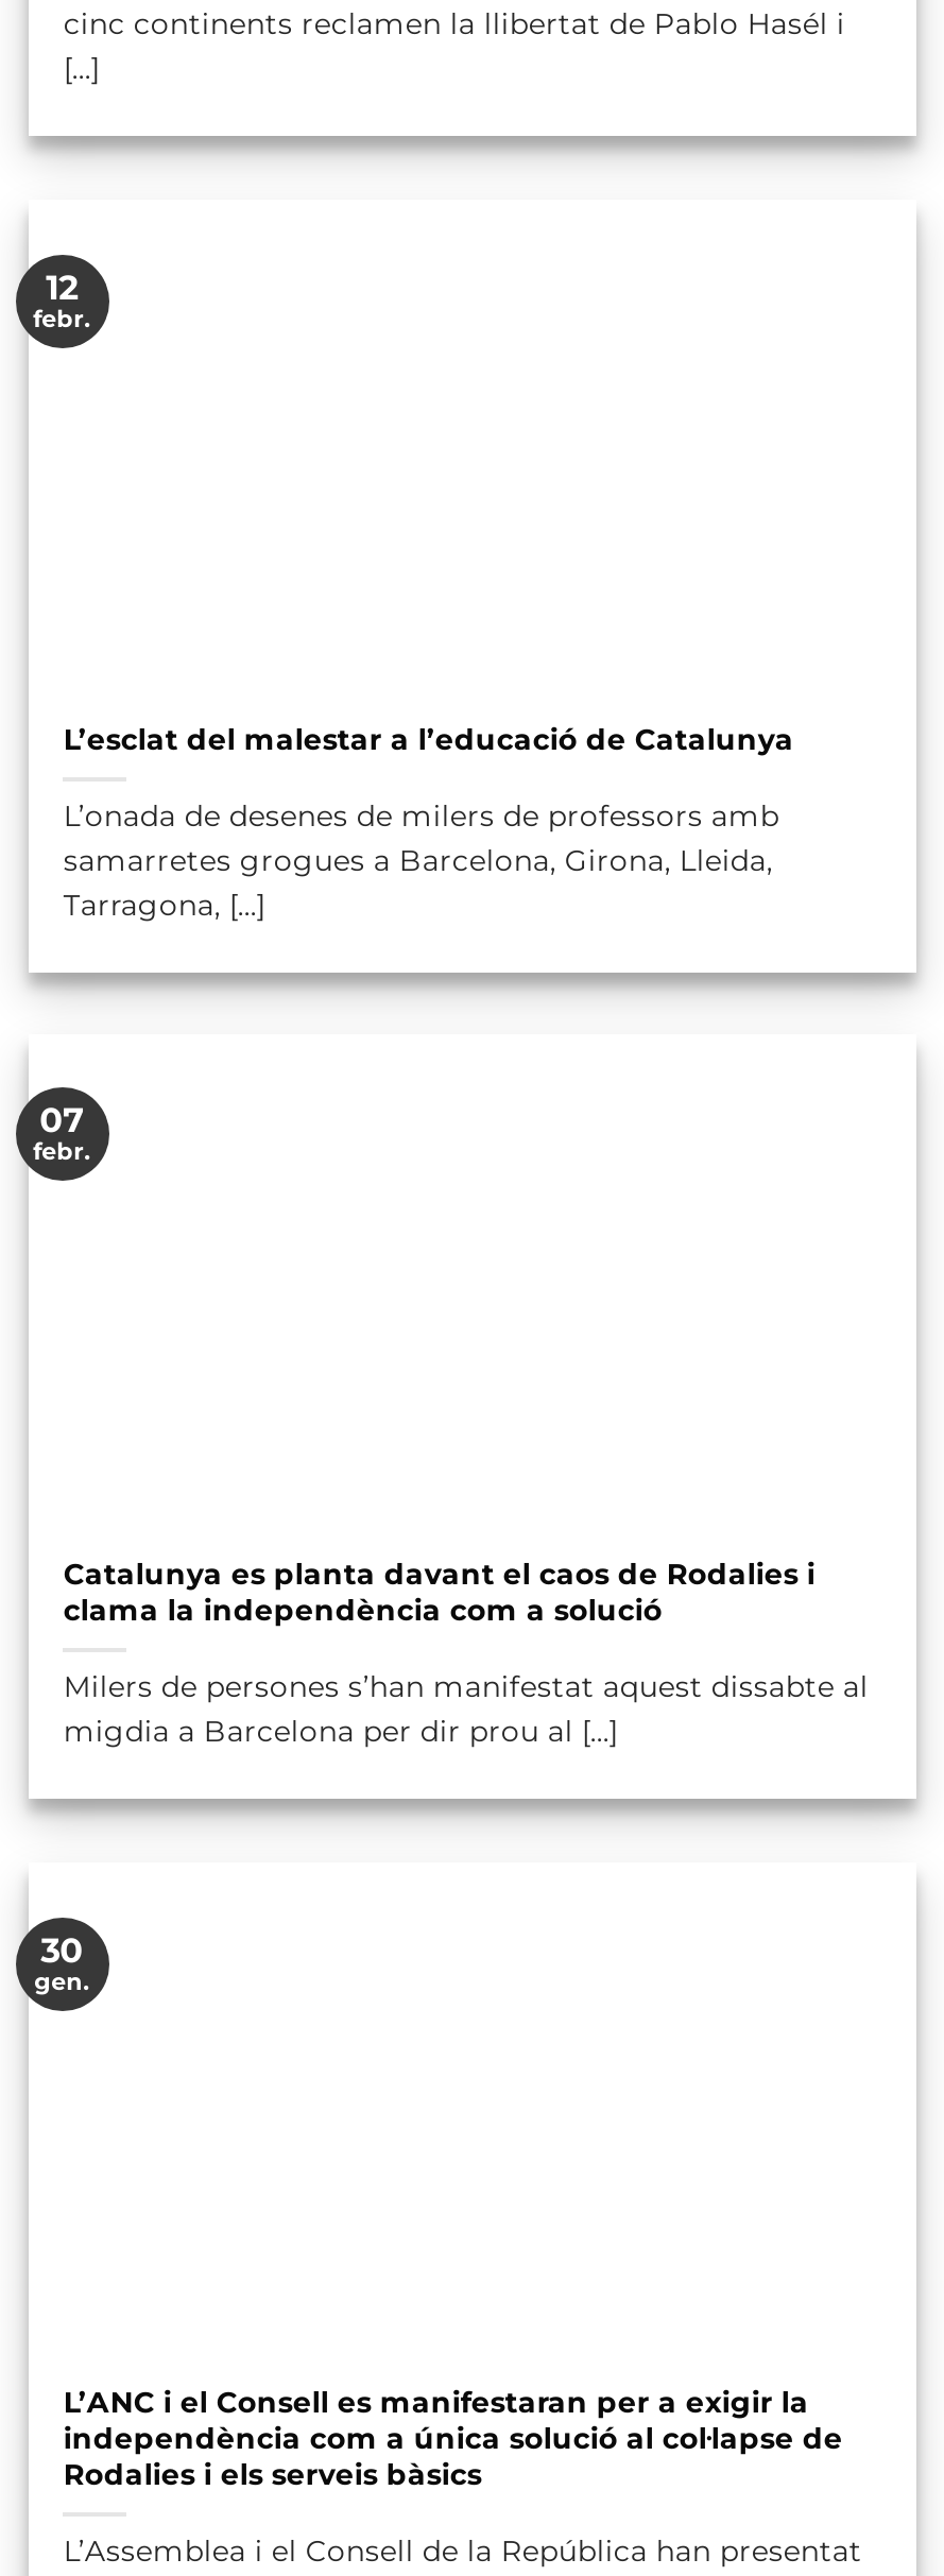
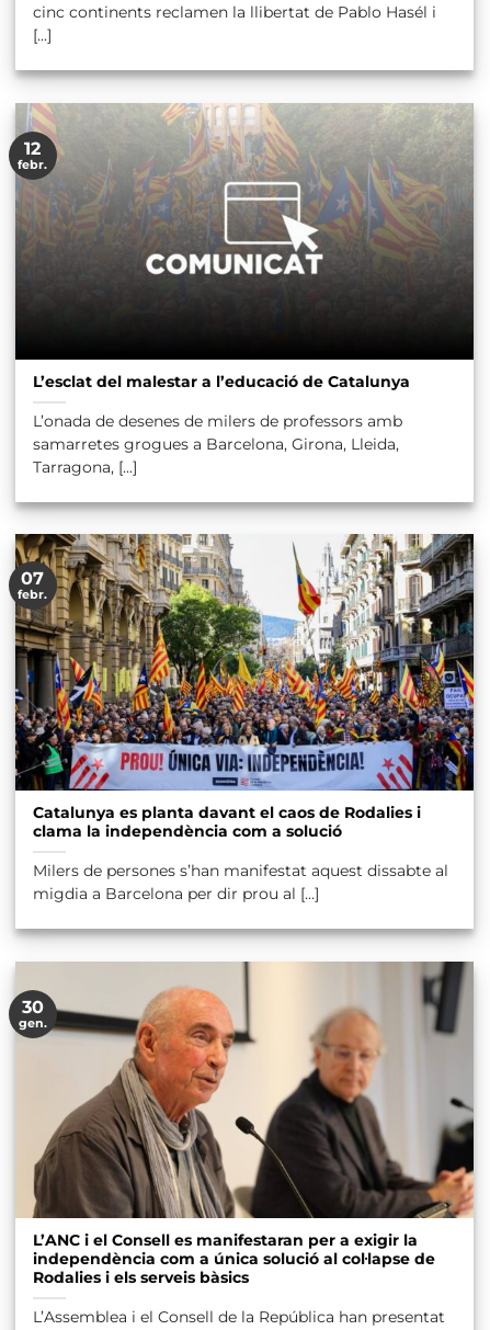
+ [image]

+ [image]

+ [image]
